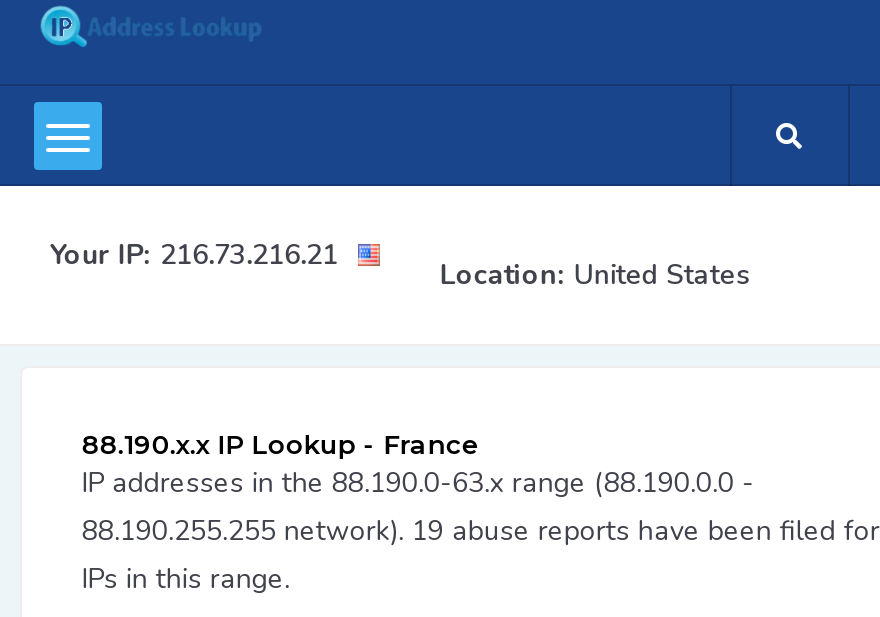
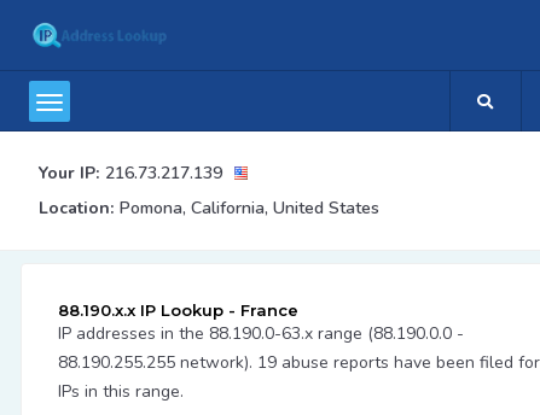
- Your IP: 216.73.216.21
- Location: United States
+ Your IP: 216.73.217.139
+ Location: Pomona, California, United States
